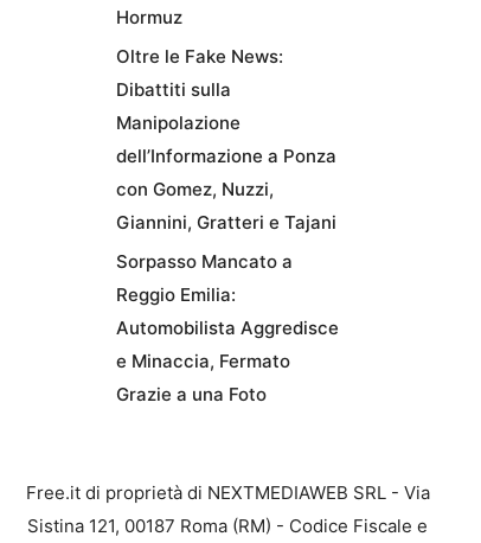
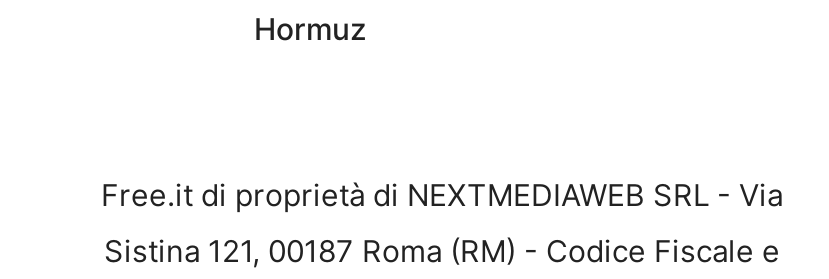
- Oltre le Fake News:
- Dibattiti sulla
- Manipolazione
- dell’Informazione a Ponza
- con Gomez, Nuzzi,
- Giannini, Gratteri e Tajani
- Sorpasso Mancato a
- Reggio Emilia:
- Automobilista Aggredisce
- e Minaccia, Fermato
- Grazie a una Foto
